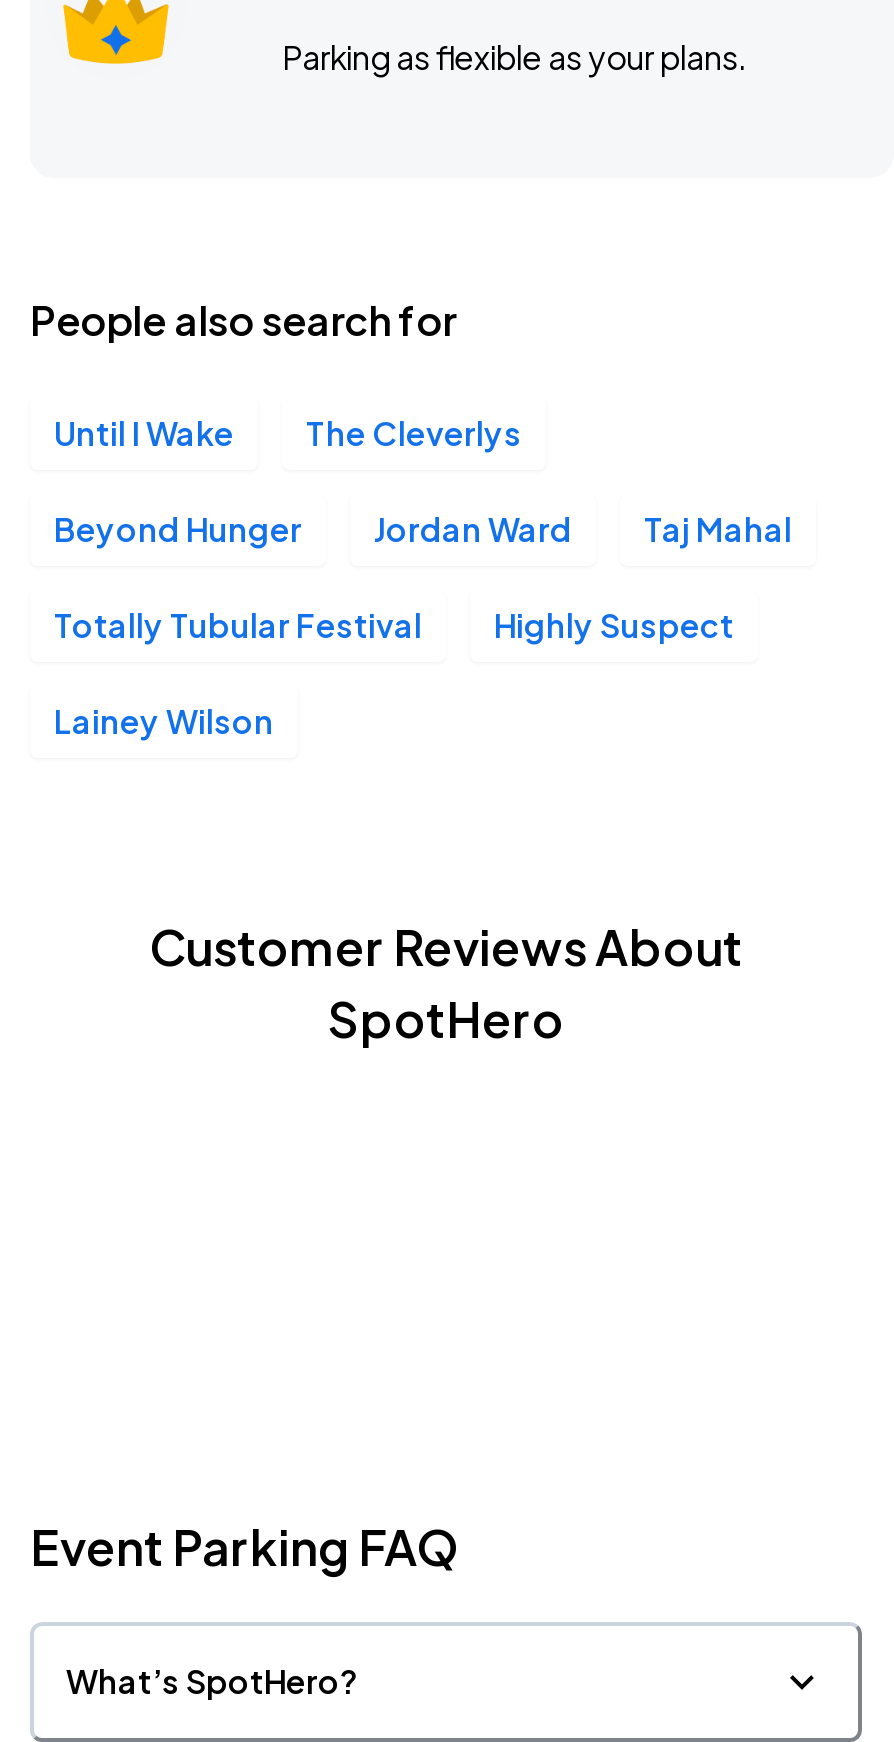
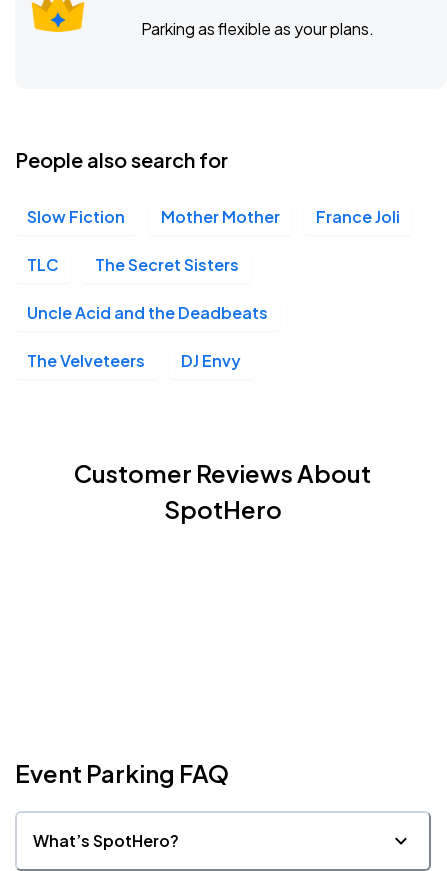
- Until I Wake
- The Cleverlys
+ Slow Fiction
+ Mother Mother
+ France Joli

- Beyond Hunger
- Jordan Ward
- Taj Mahal
+ TLC
+ The Secret Sisters

- Totally Tubular Festival
- Highly Suspect
+ Uncle Acid and the Deadbeats

- Lainey Wilson
+ The Velveteers
+ DJ Envy
